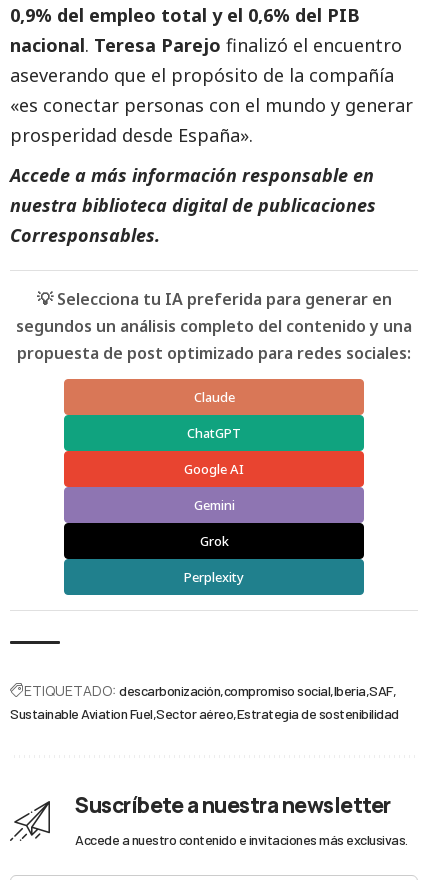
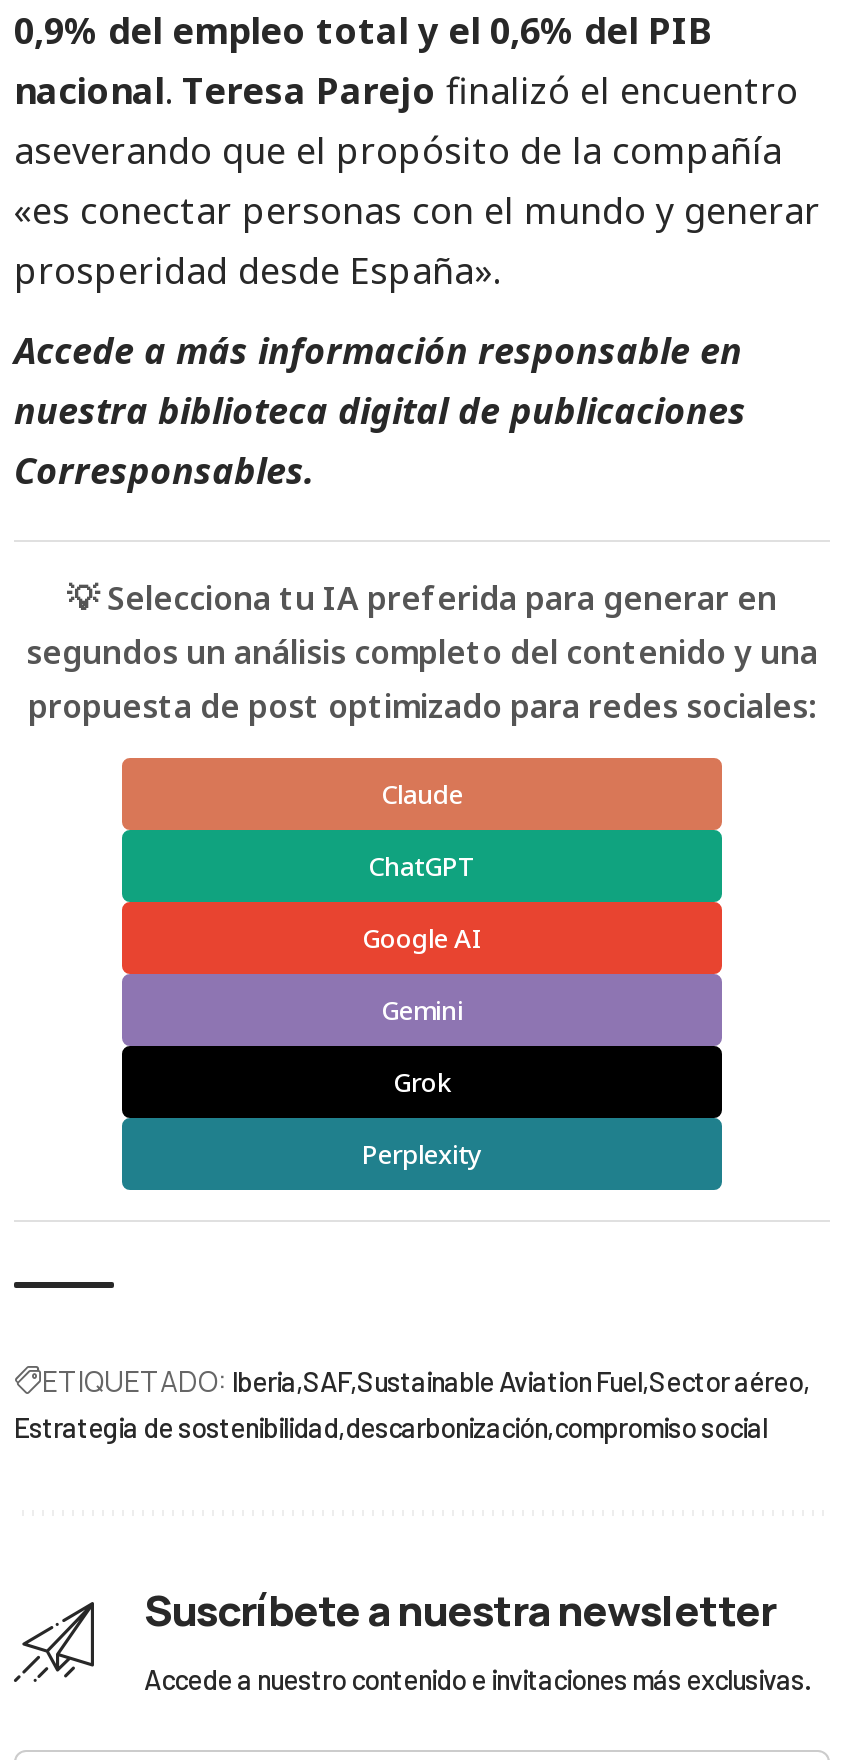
- ETIQUETADO: descarbonización compromiso social Iberia SAF
- Sustainable Aviation Fuel Sector aéreo Estrategia de sostenibilidad
+ ETIQUETADO: Iberia SAF Sustainable Aviation Fuel Sector aéreo
+ Estrategia de sostenibilidad descarbonización compromiso social
